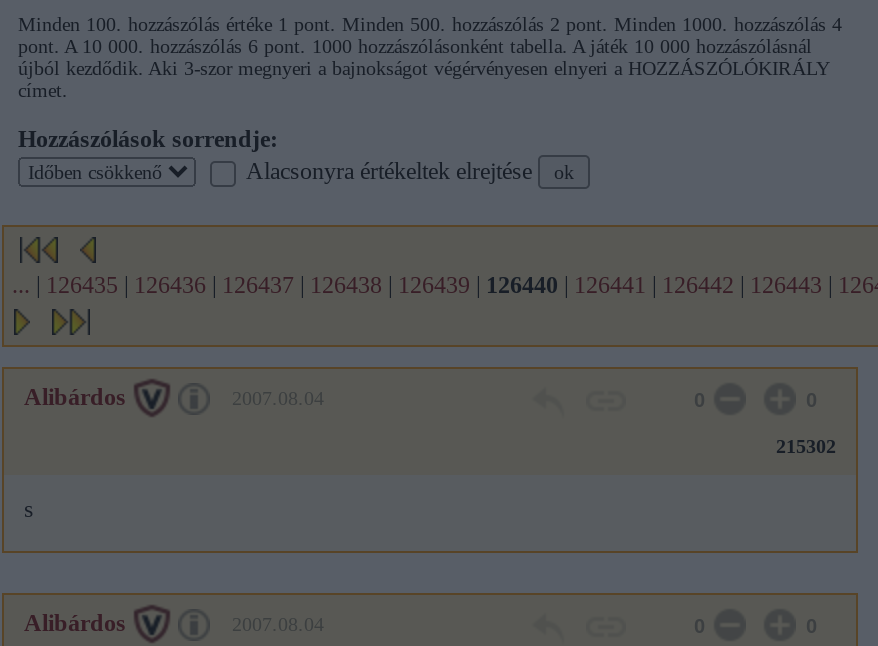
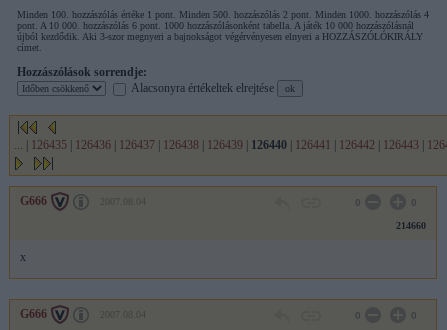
- Alibárdos
+ G666

- 215302
+ 214660

- s
+ x

- Alibárdos
+ G666
